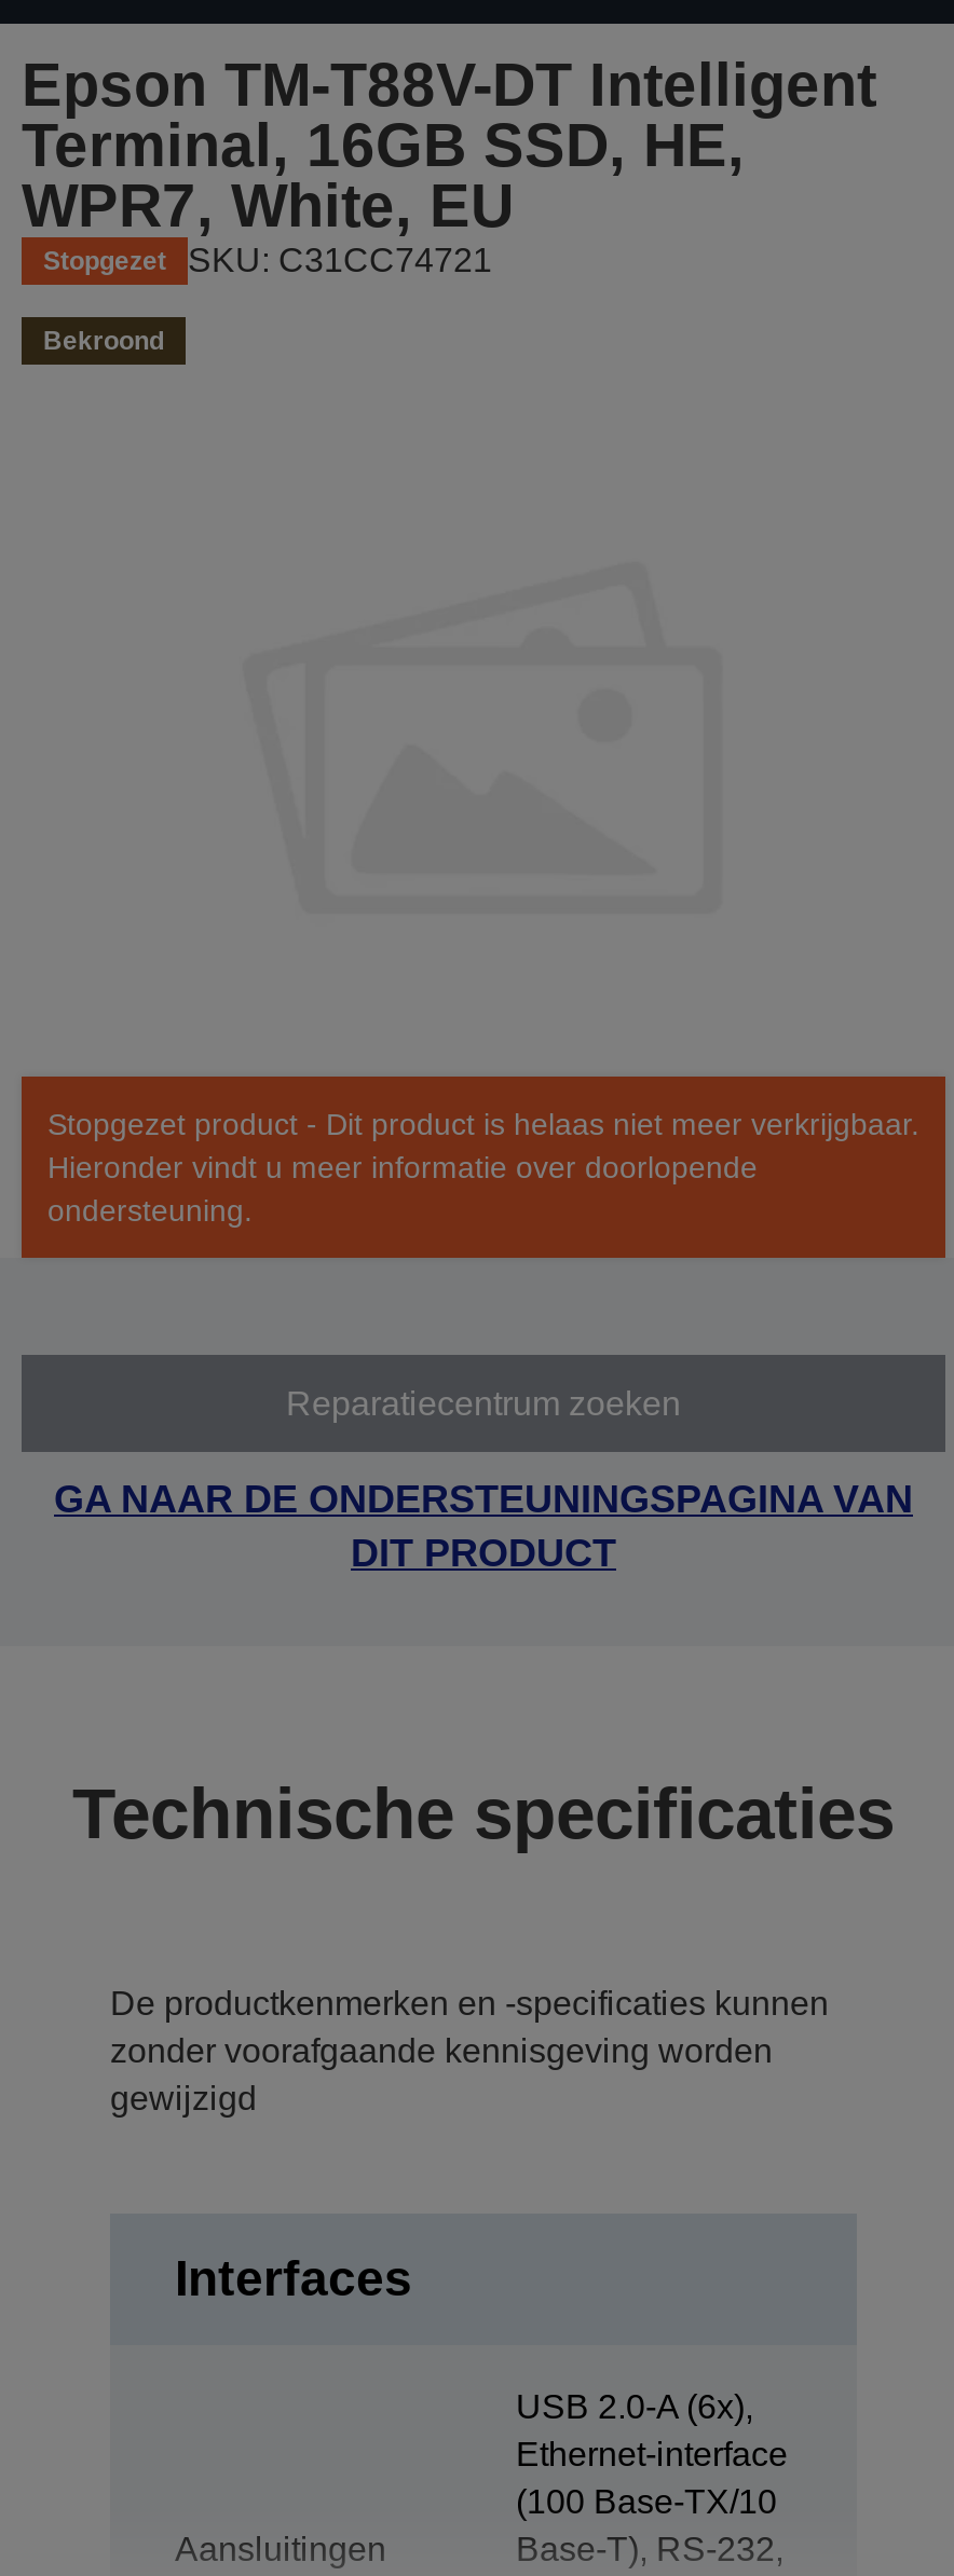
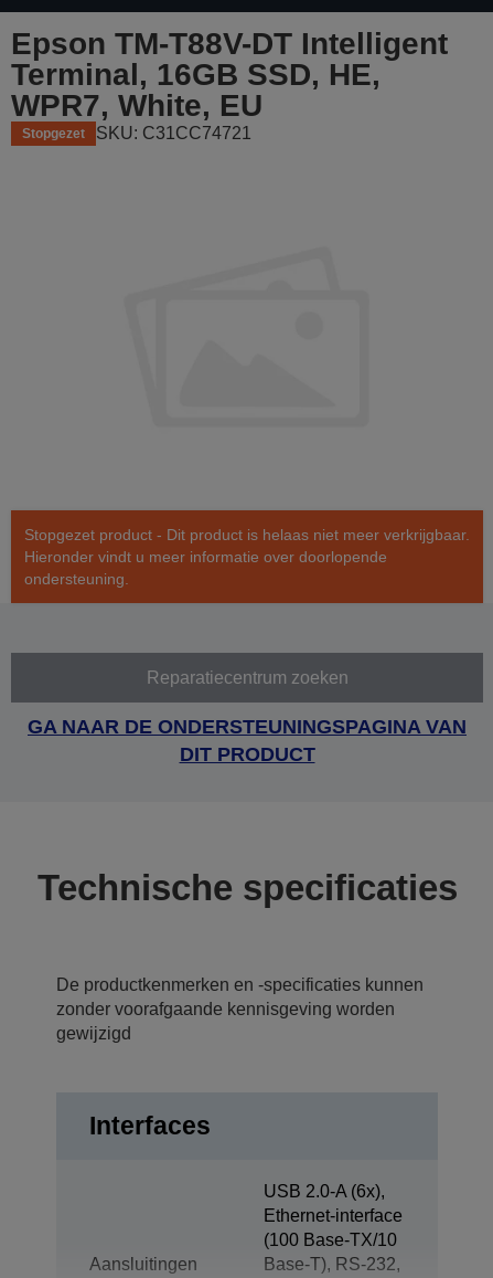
- Bekroond
